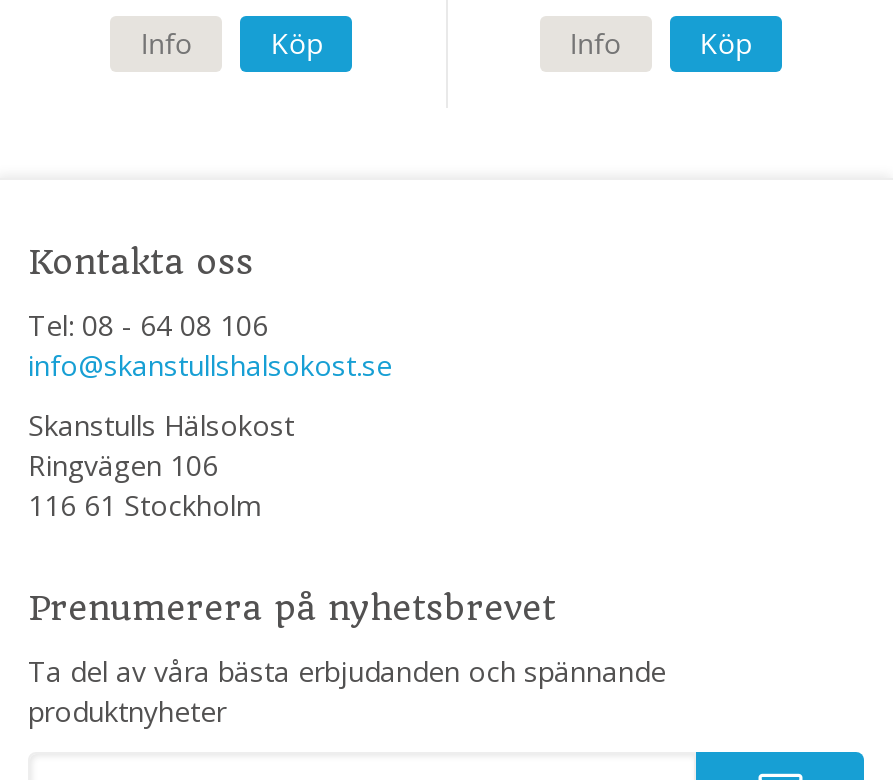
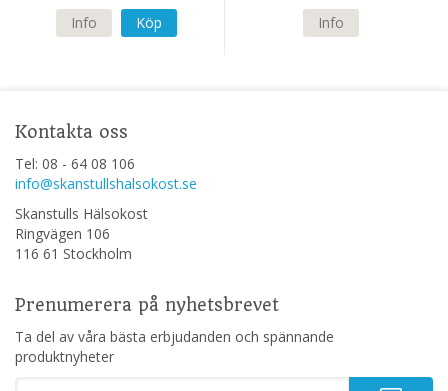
- Köp
